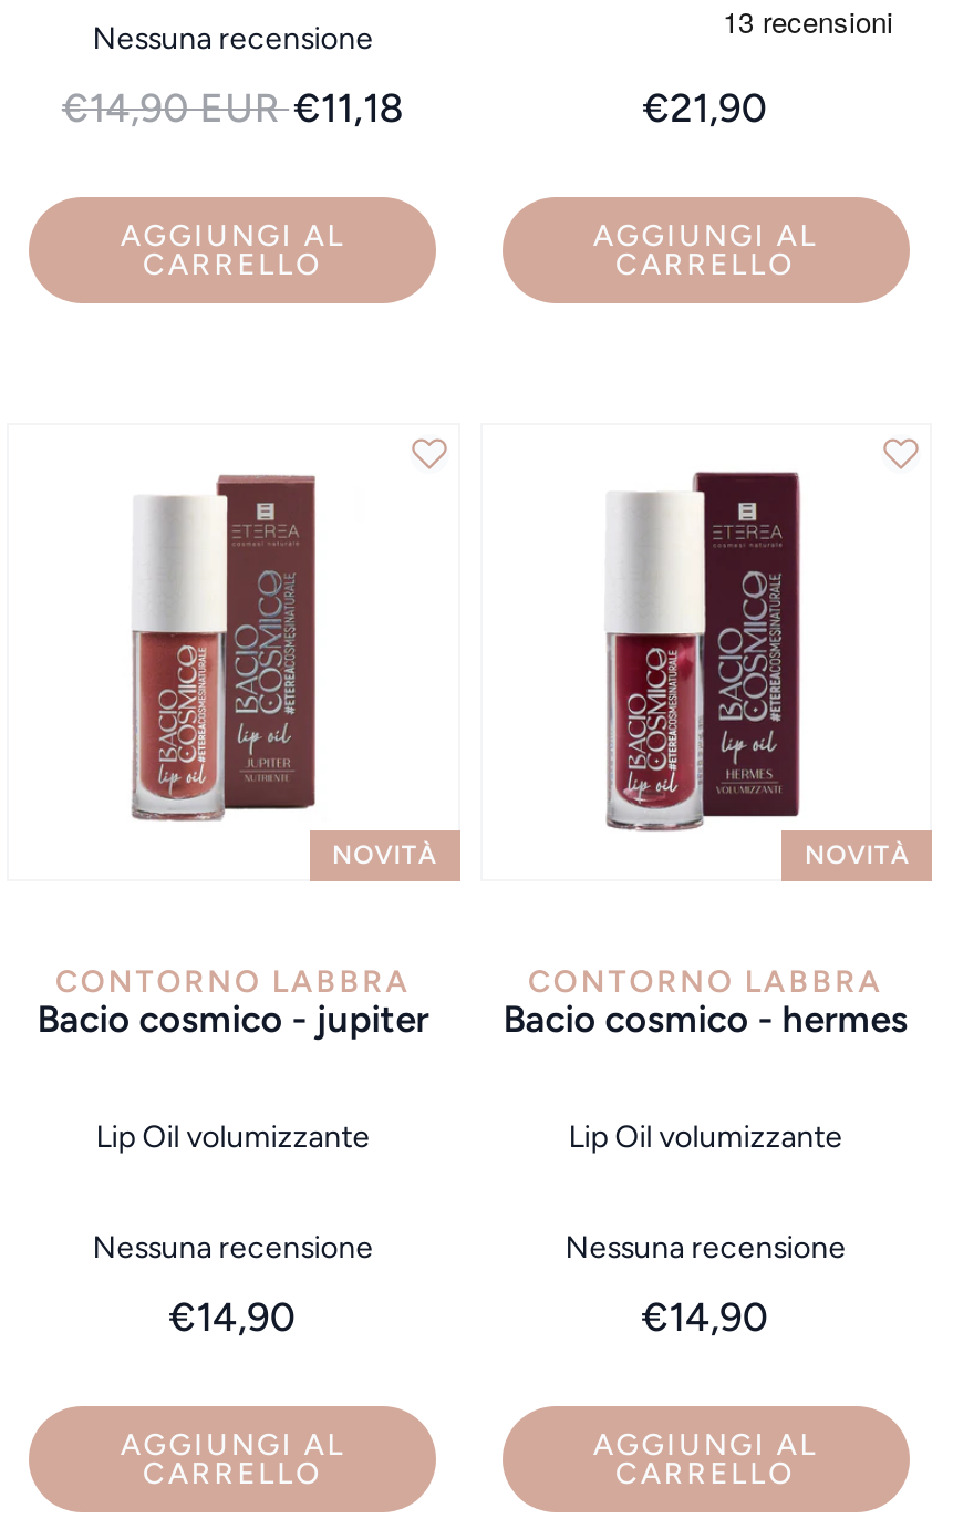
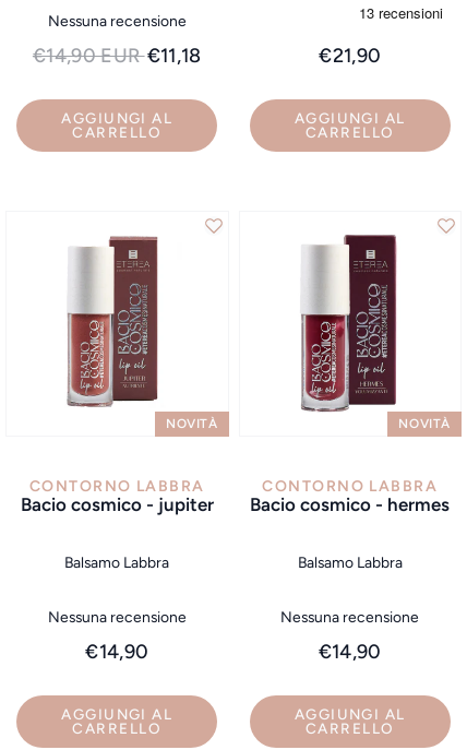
- Lip Oil volumizzante
+ Balsamo Labbra

- Lip Oil volumizzante
+ Balsamo Labbra
